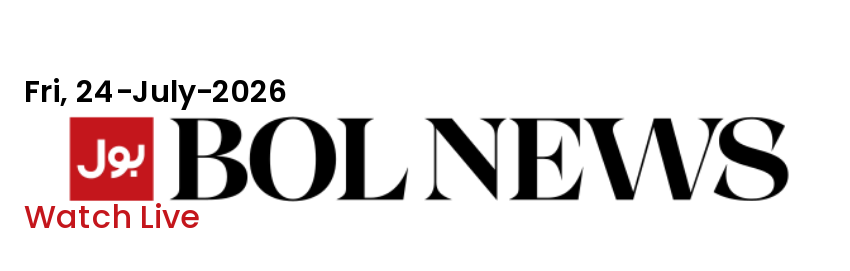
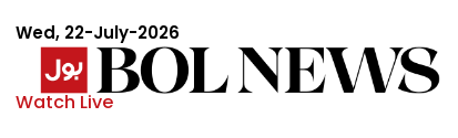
- Fri, 24-July-2026
+ Wed, 22-July-2026
